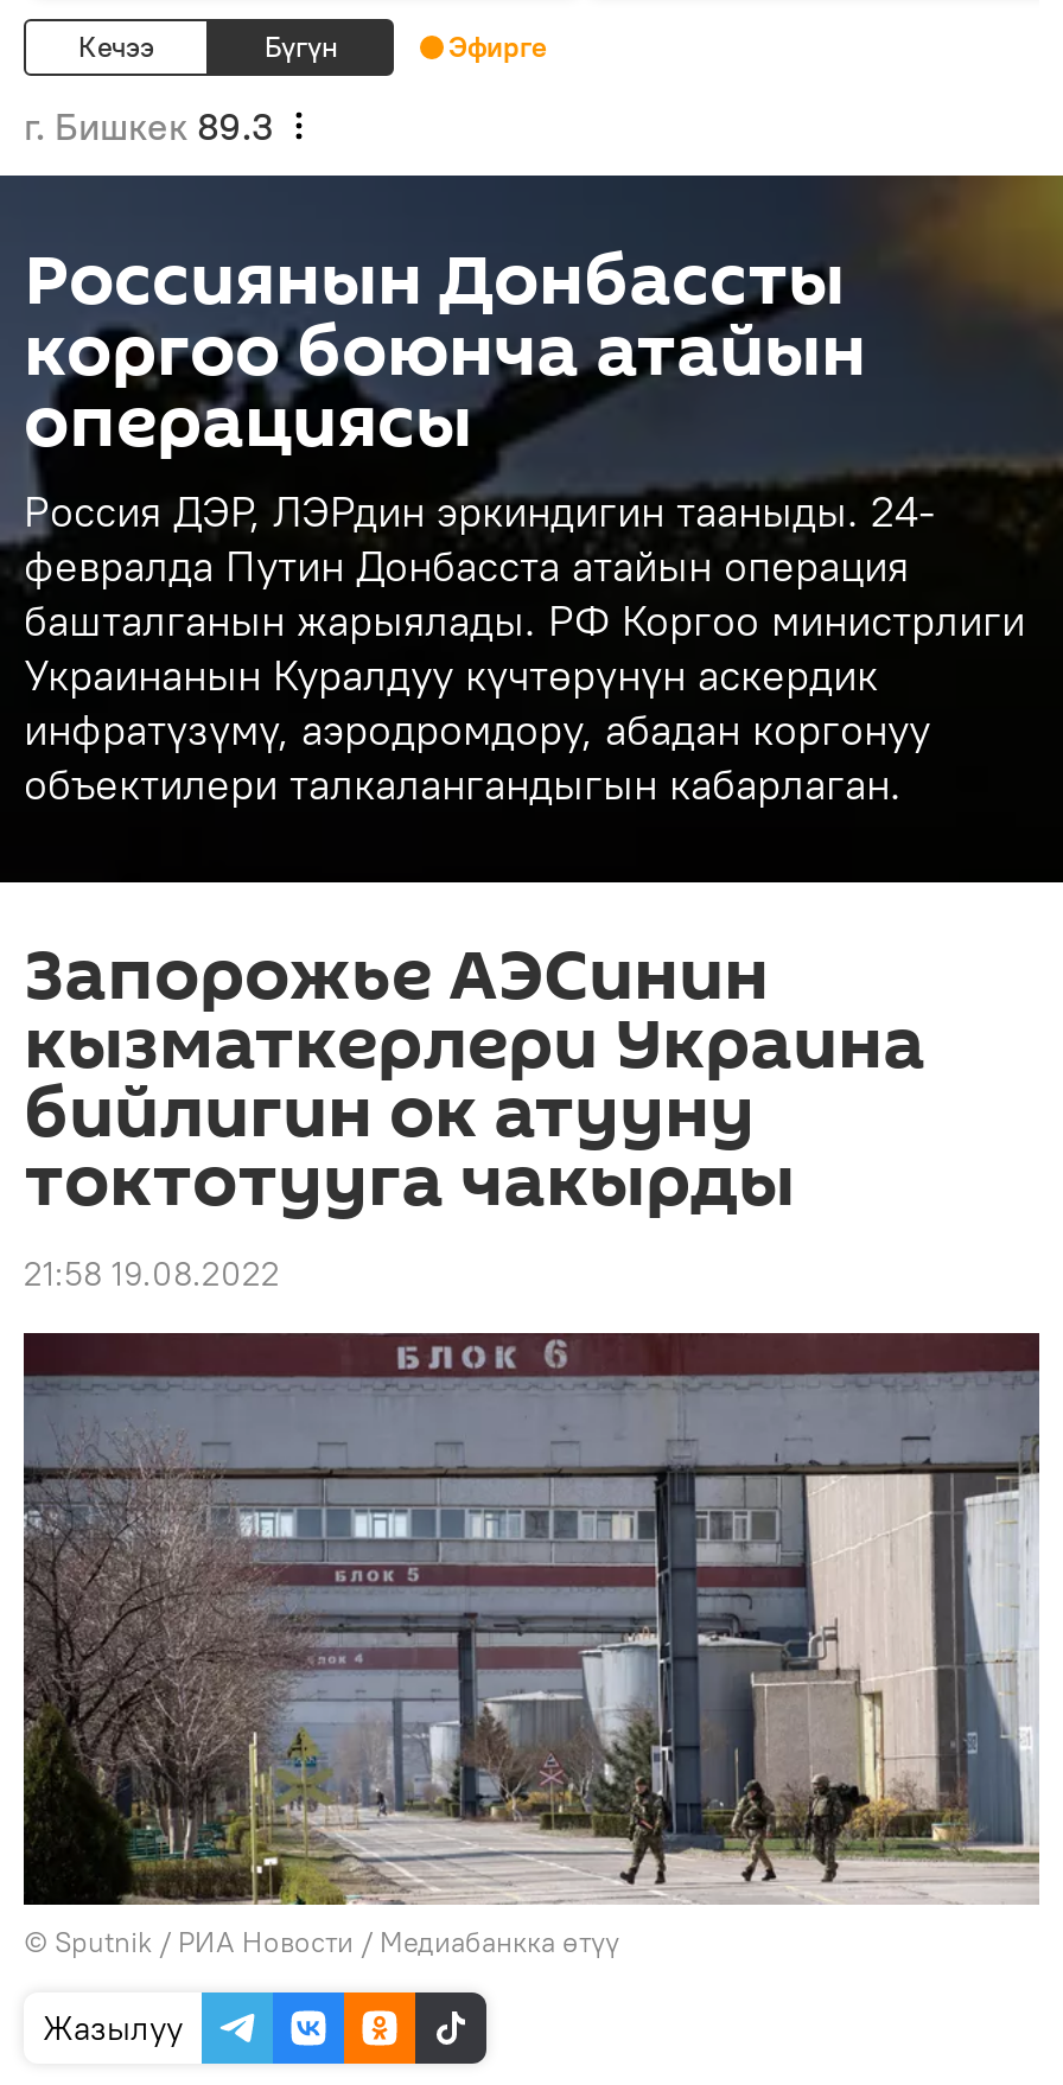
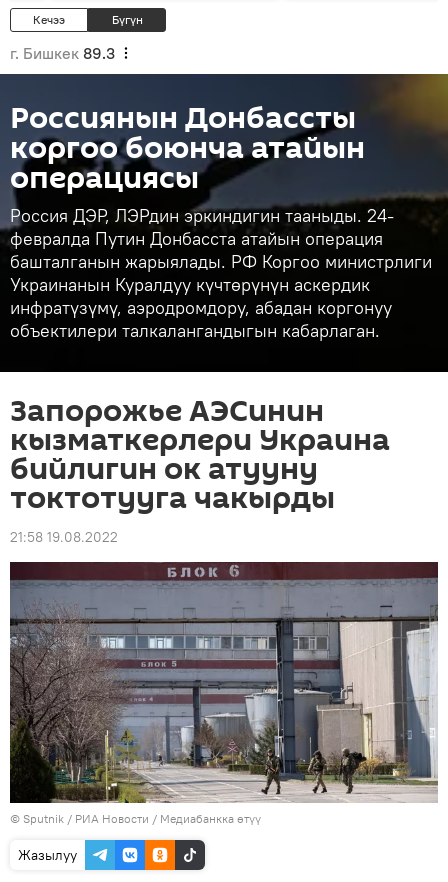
- Эфирге
